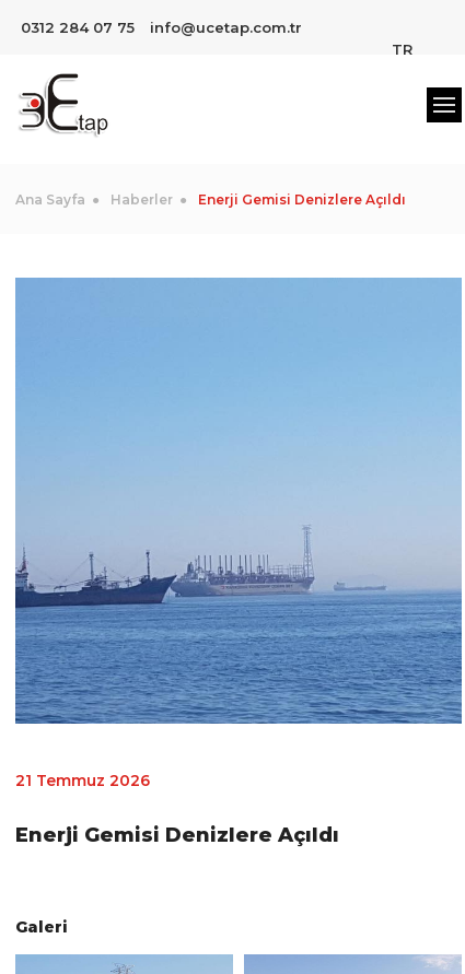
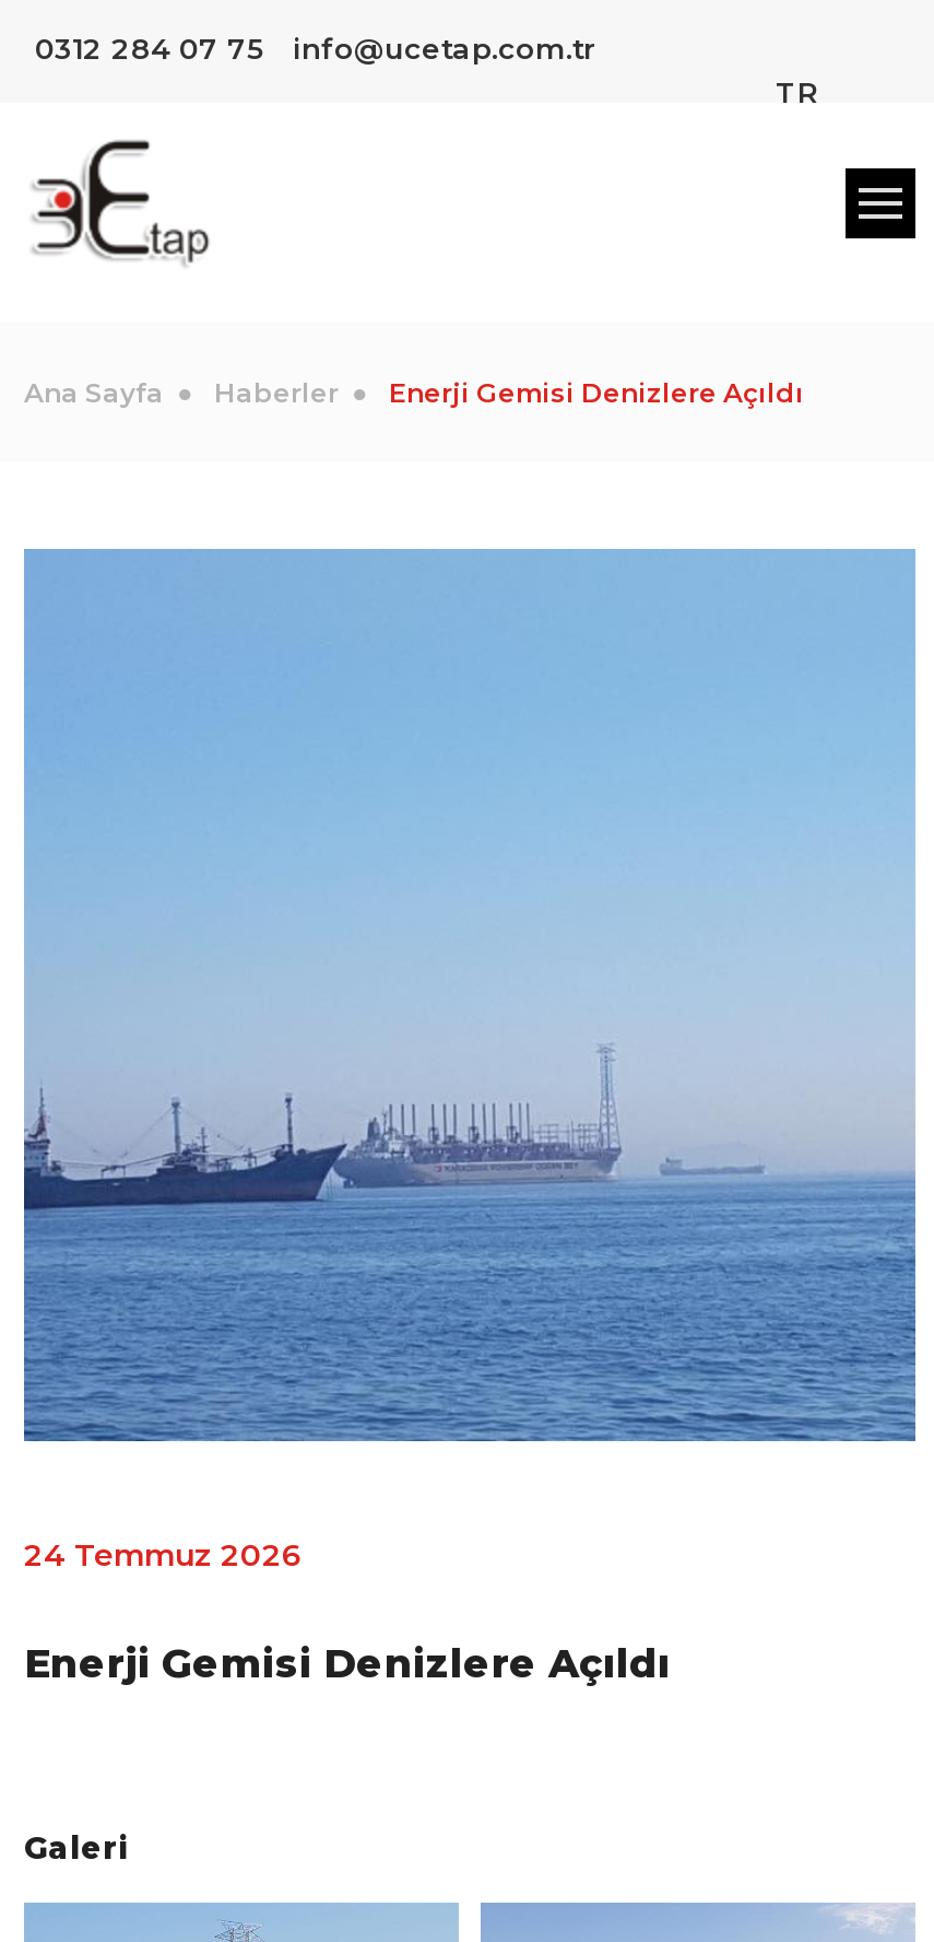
- 21 Temmuz 2026
+ 24 Temmuz 2026
